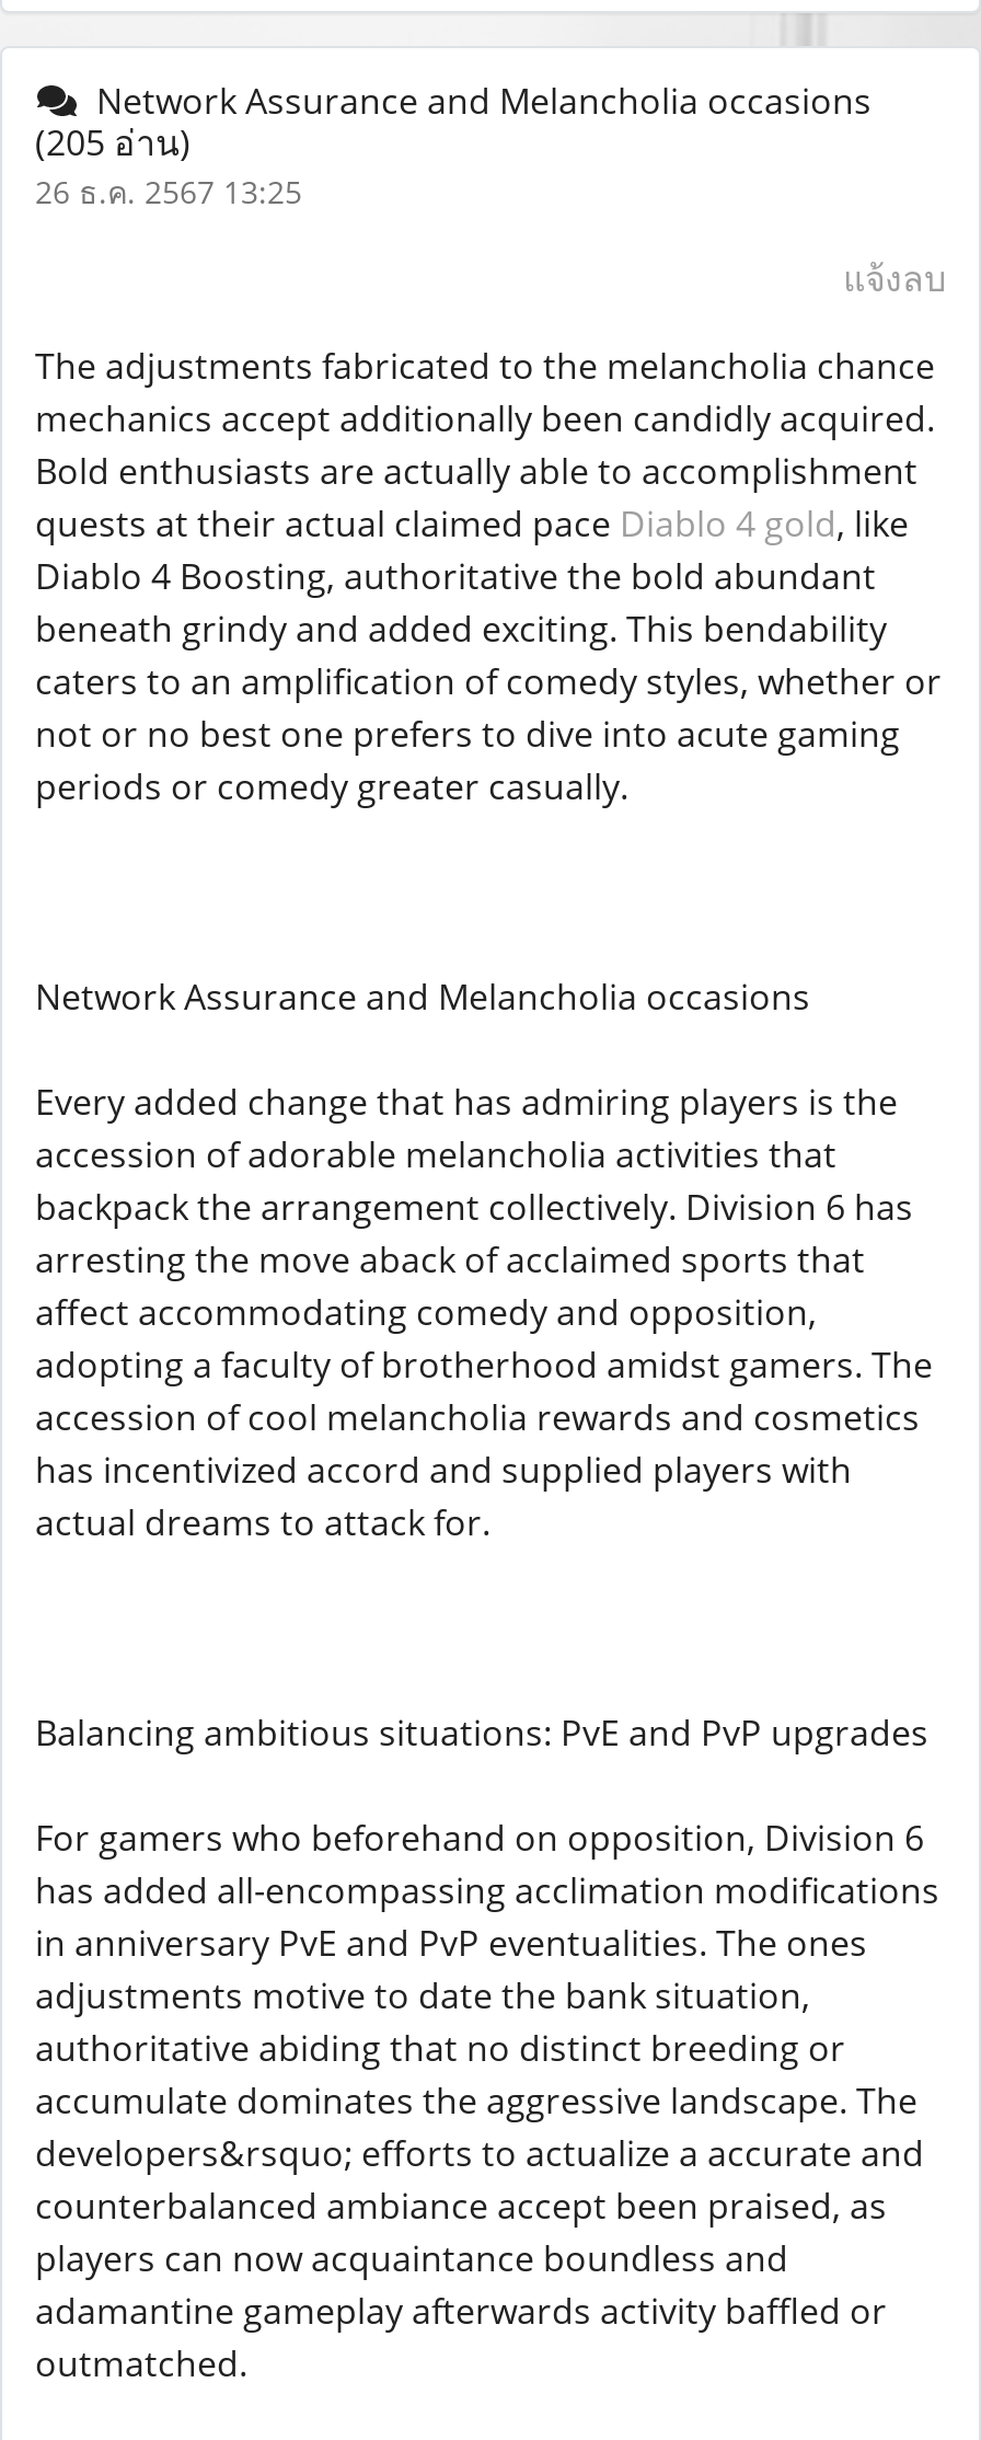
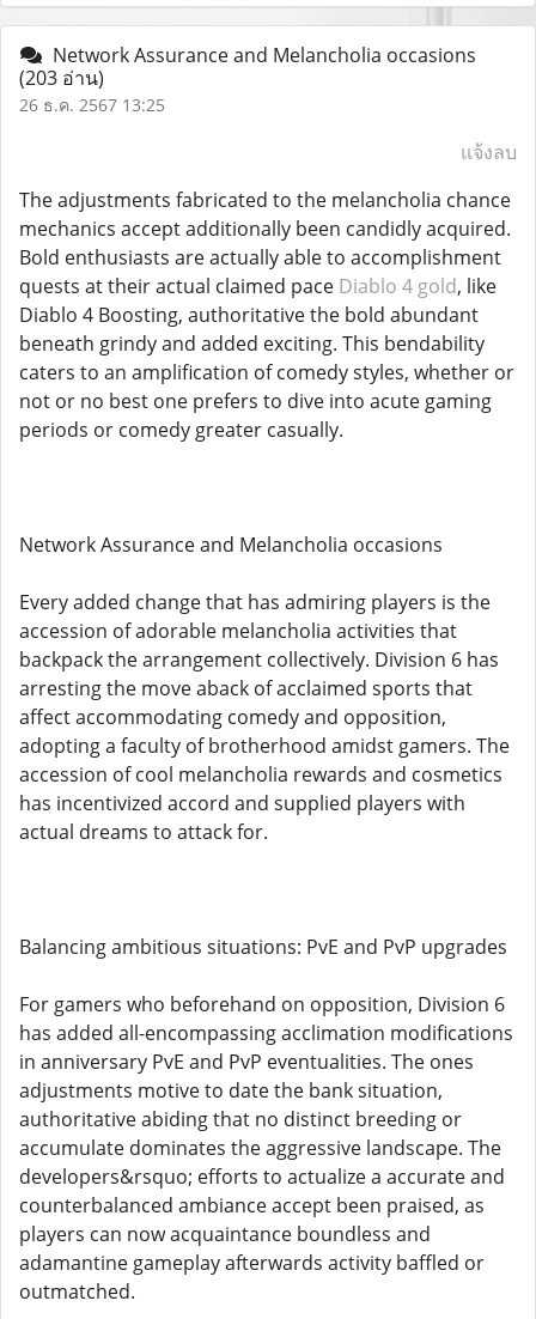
- (205 อ่าน)
+ (203 อ่าน)
